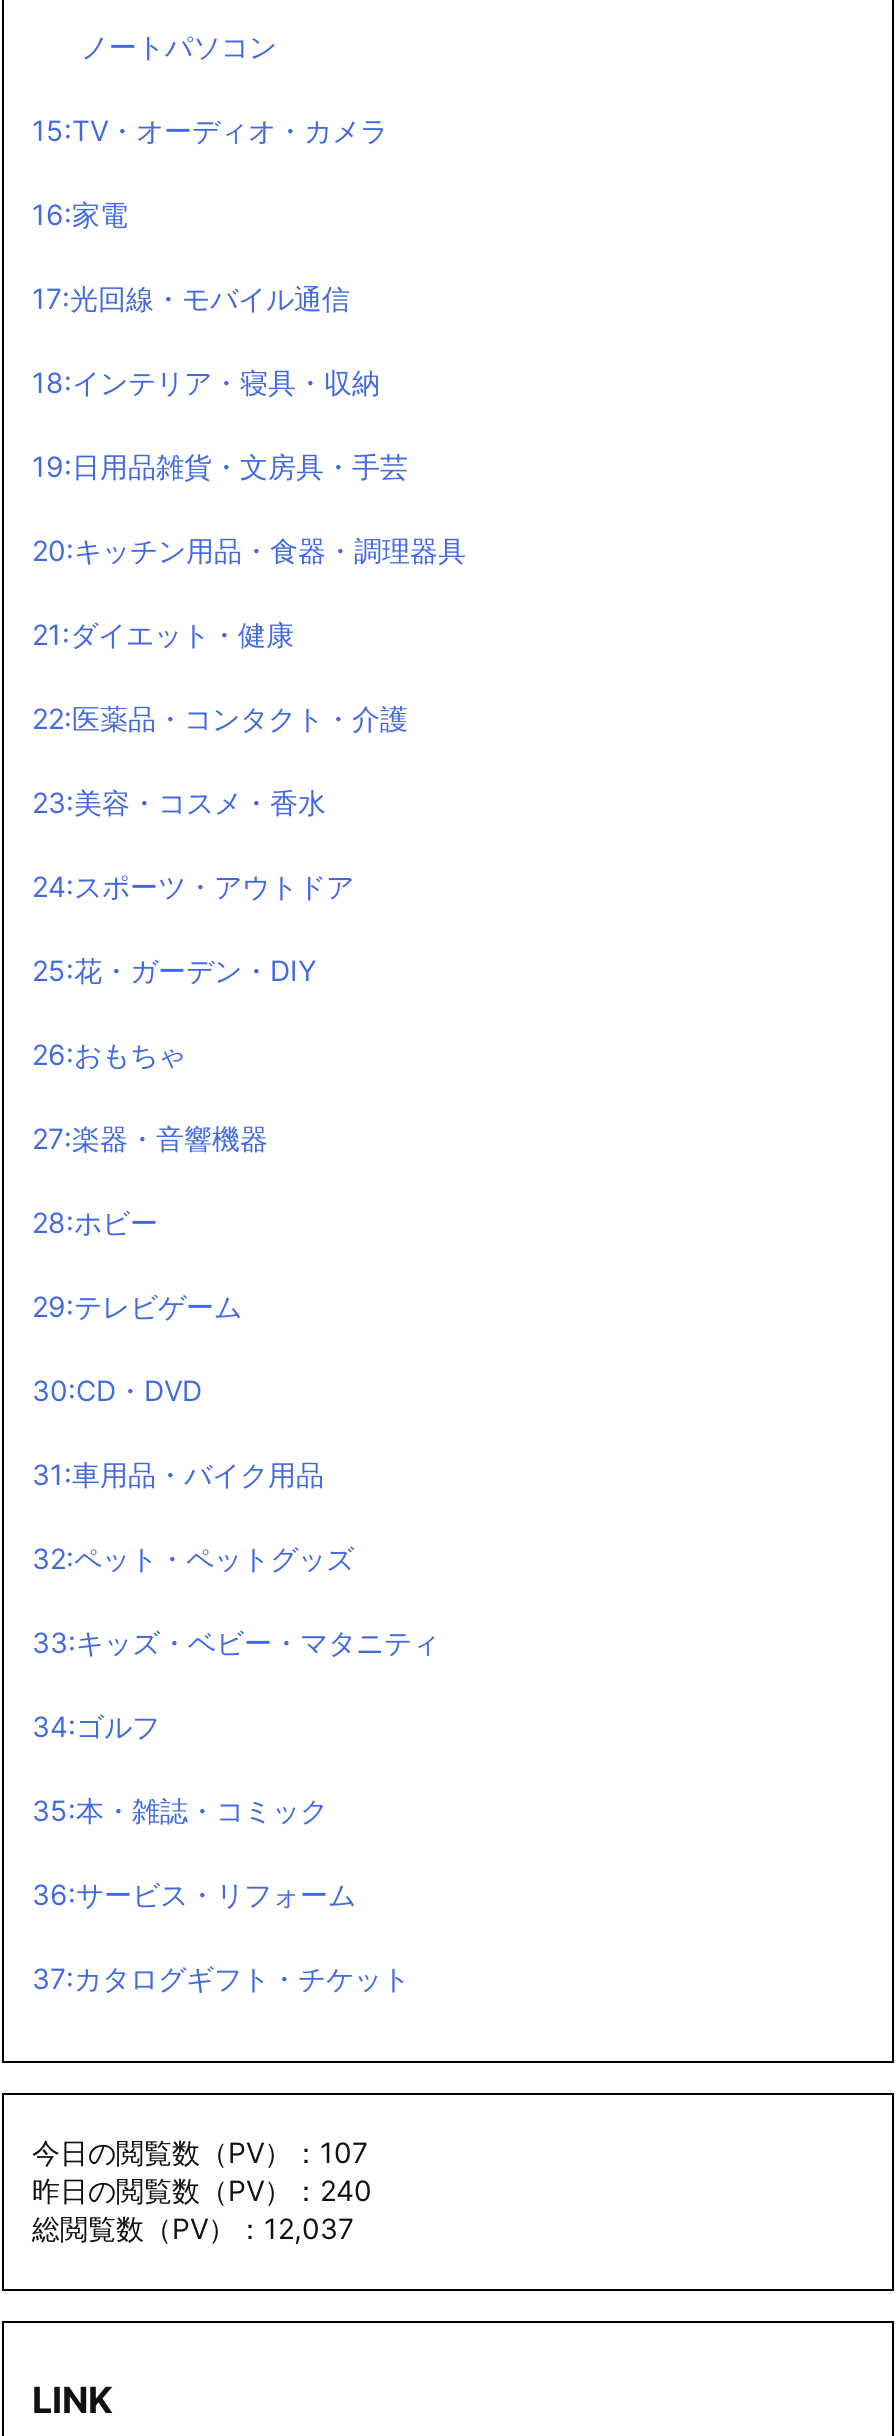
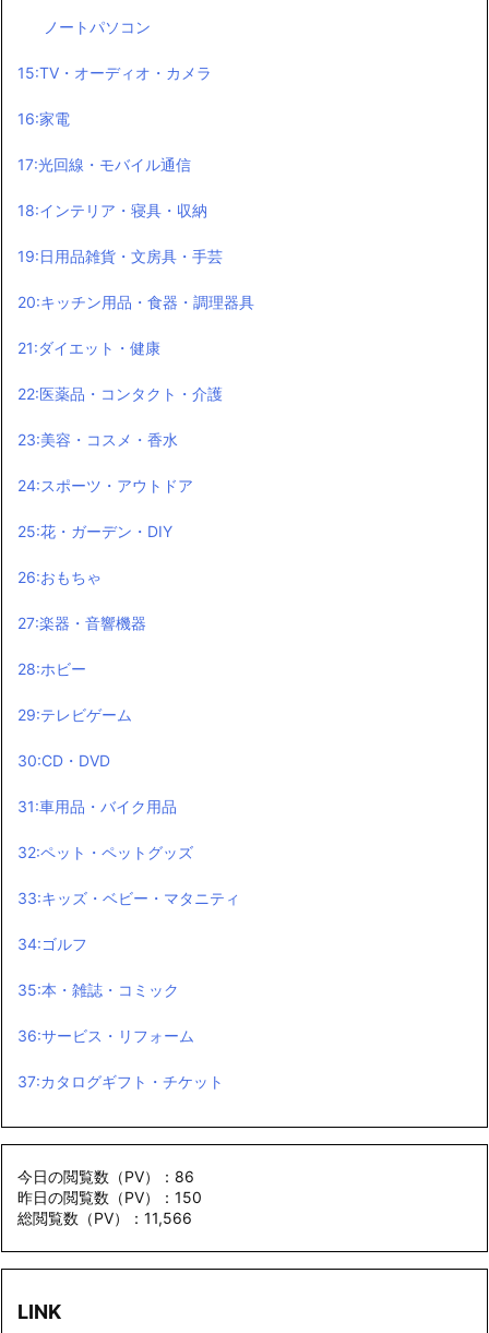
- 今日の閲覧数（PV）：107
+ 今日の閲覧数（PV）：86

- 昨日の閲覧数（PV）：240
+ 昨日の閲覧数（PV）：150

- 総閲覧数（PV）：12,037
+ 総閲覧数（PV）：11,566
